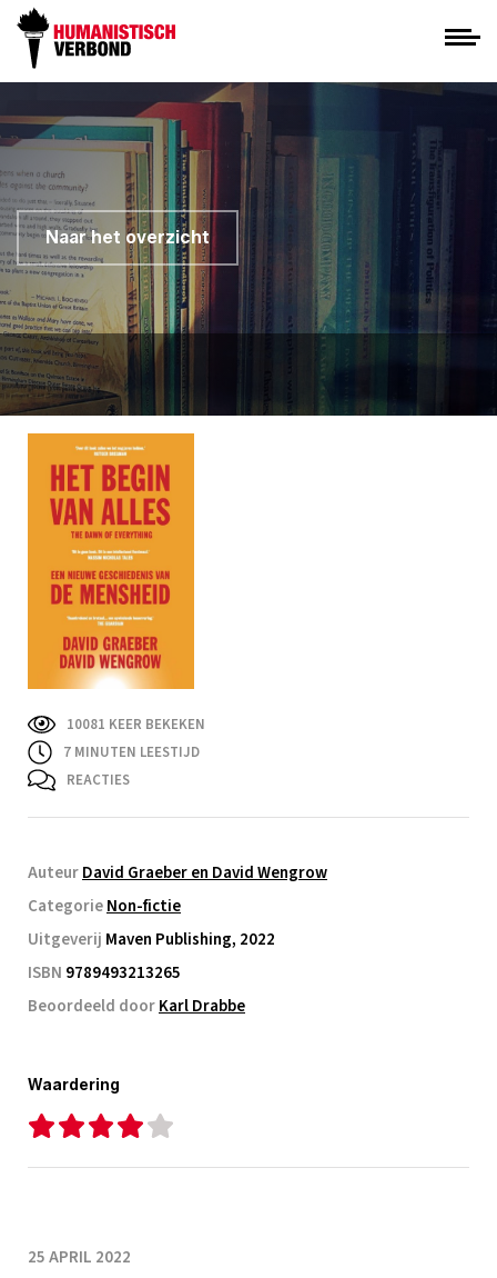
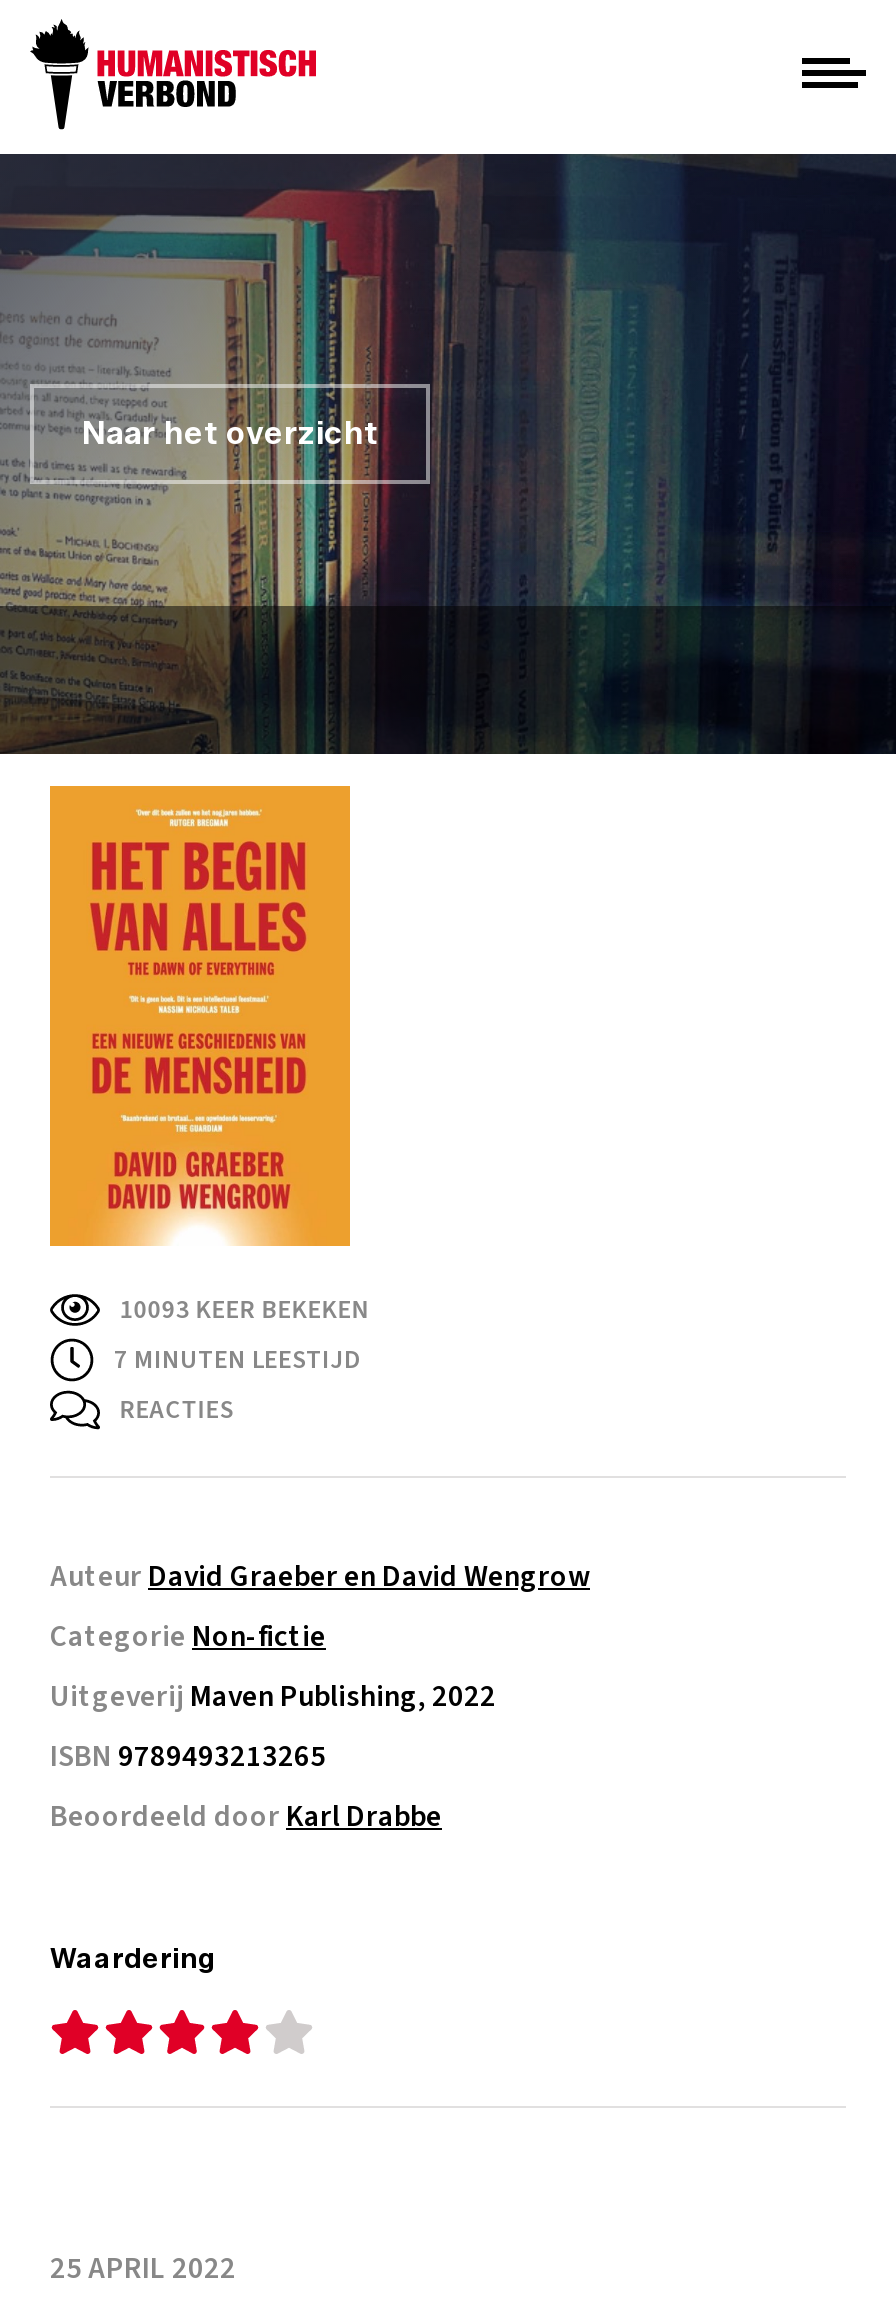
- 10081 KEER BEKEKEN
+ 10093 KEER BEKEKEN
